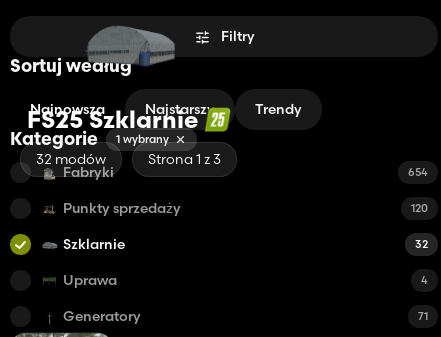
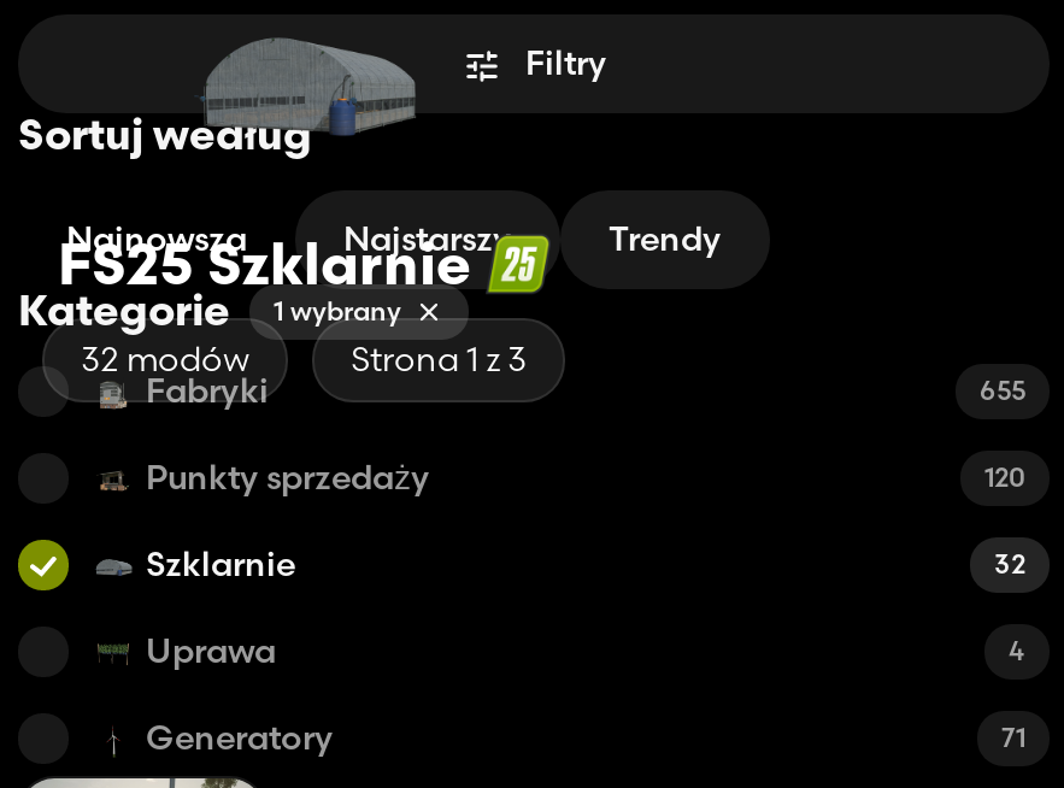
- 654
+ 655
